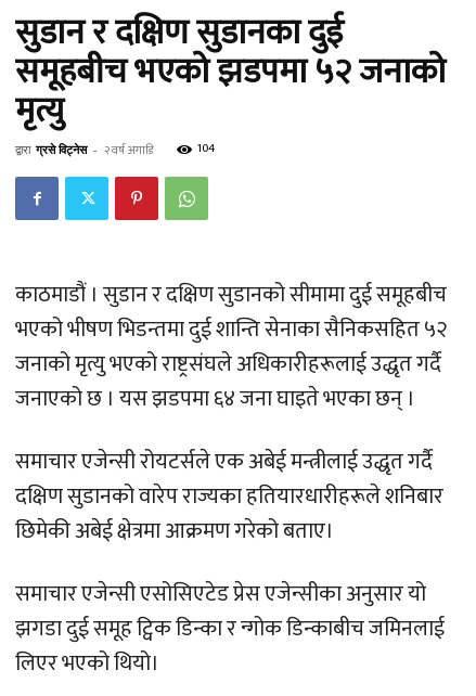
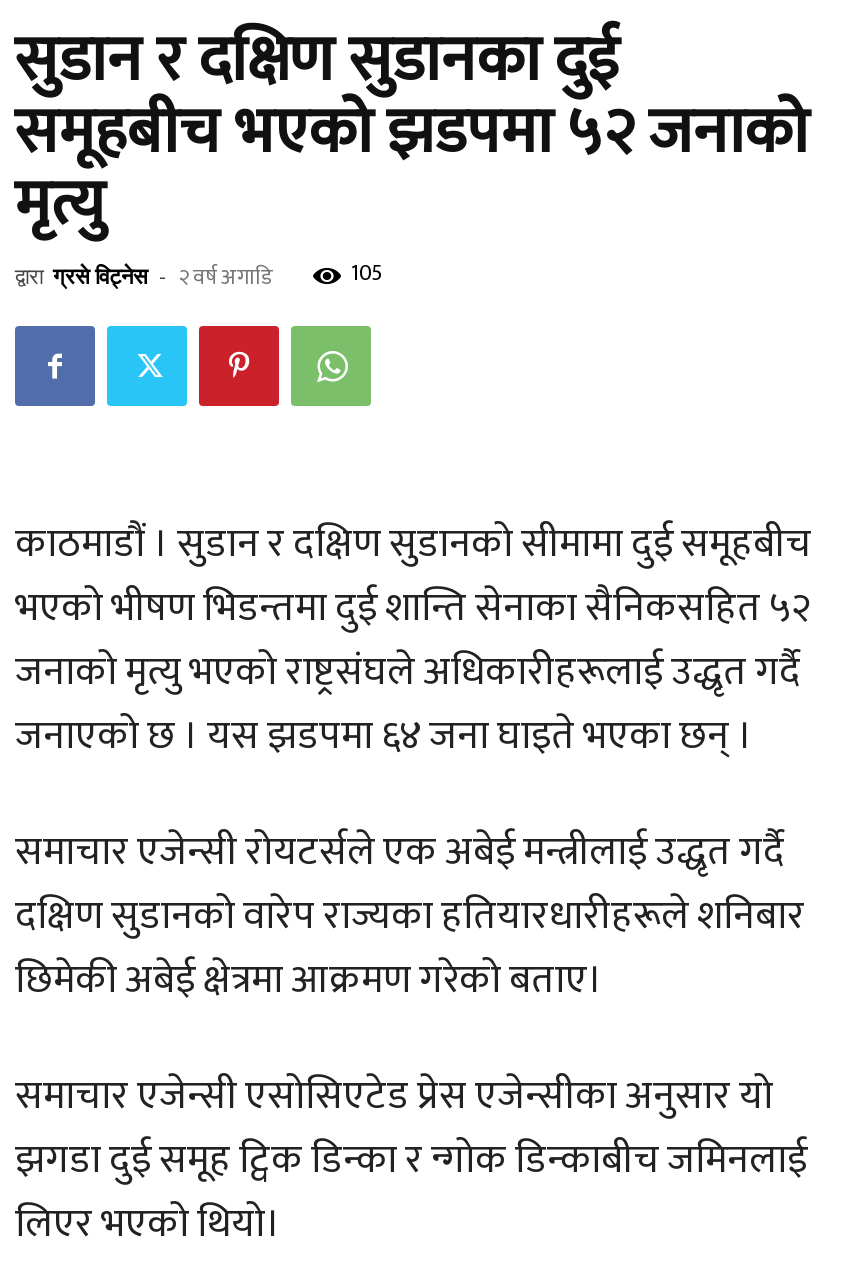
- 104
+ 105
